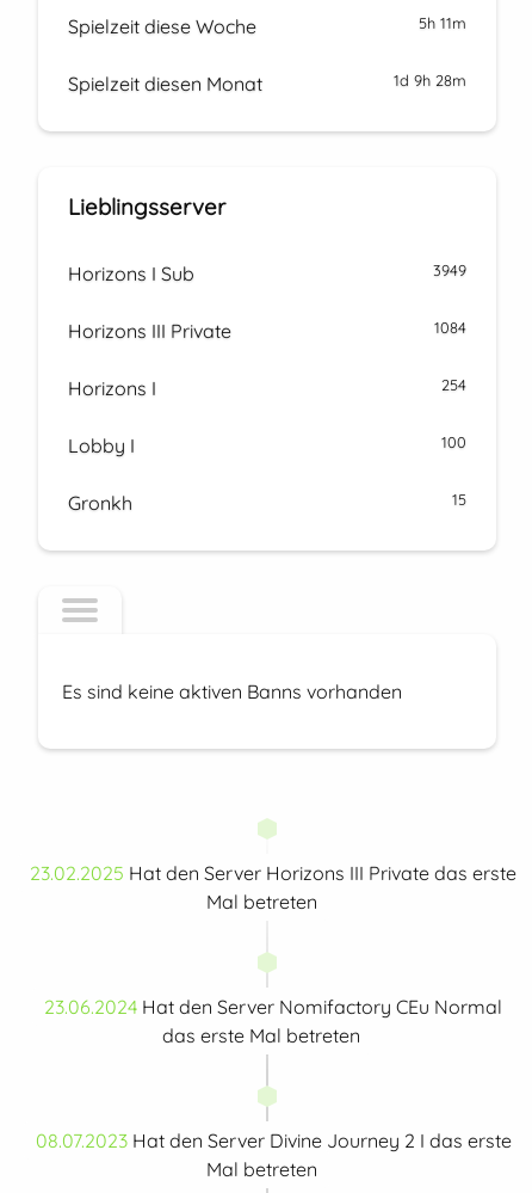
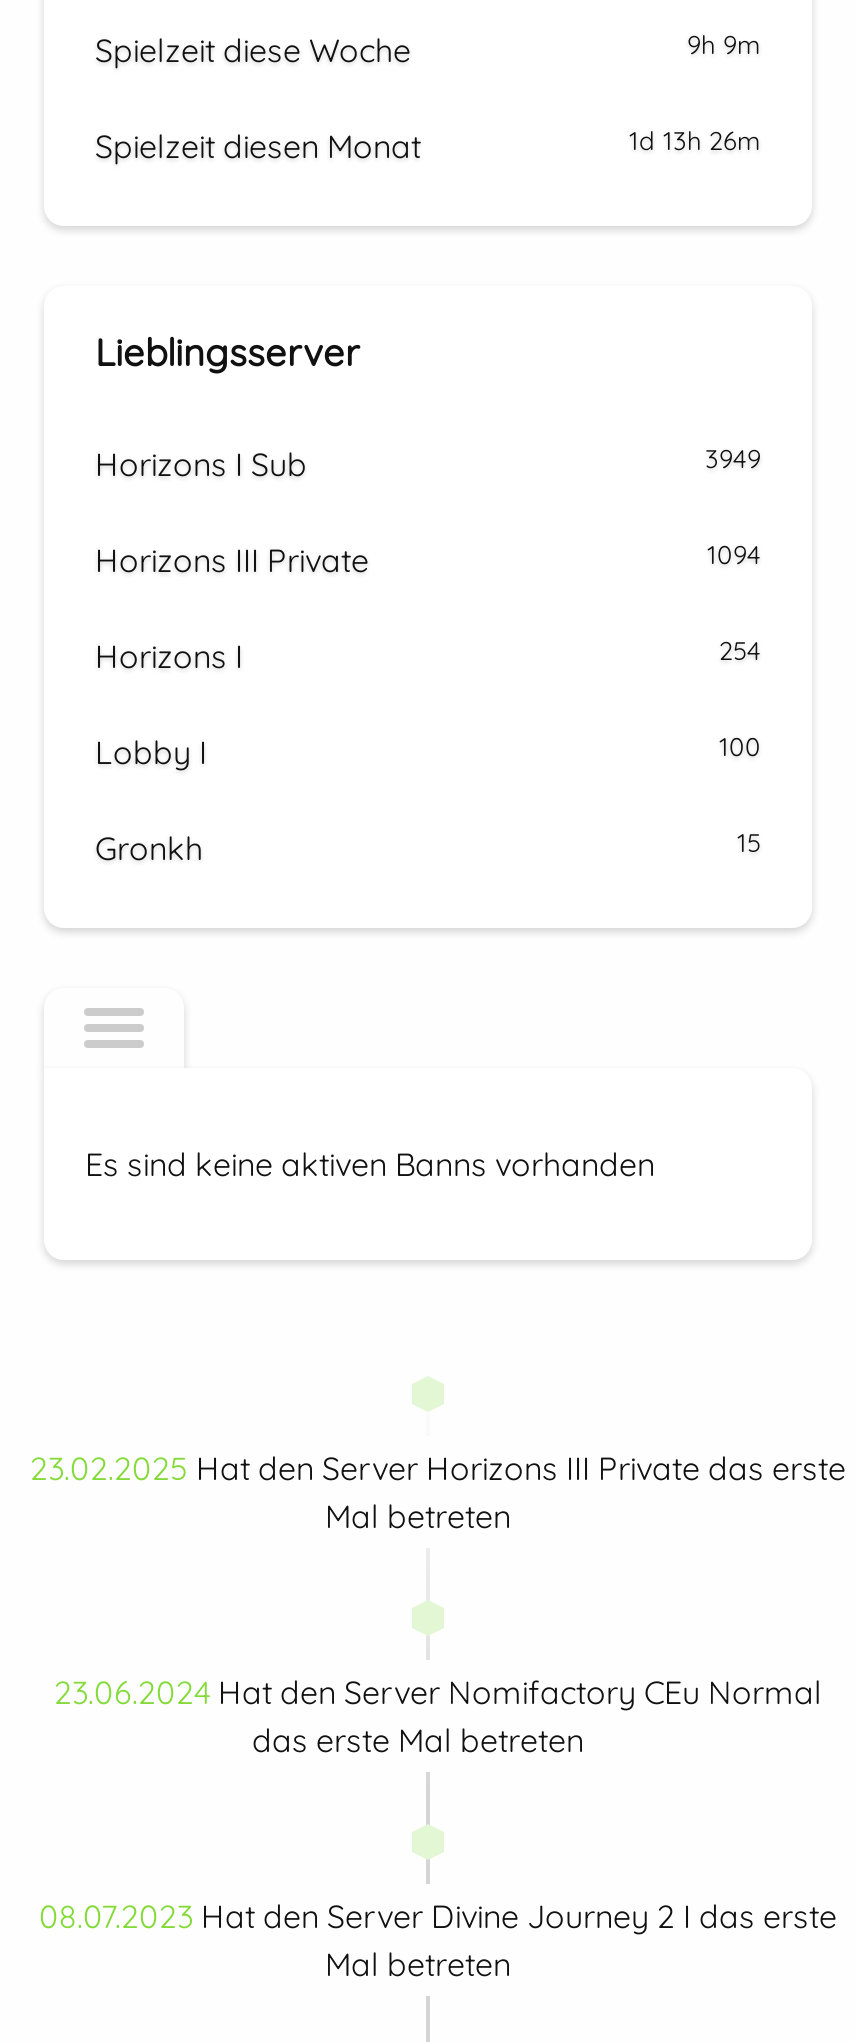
- 5h 11m
+ 9h 9m

- 1d 9h 28m
+ 1d 13h 26m

- 1084
+ 1094
